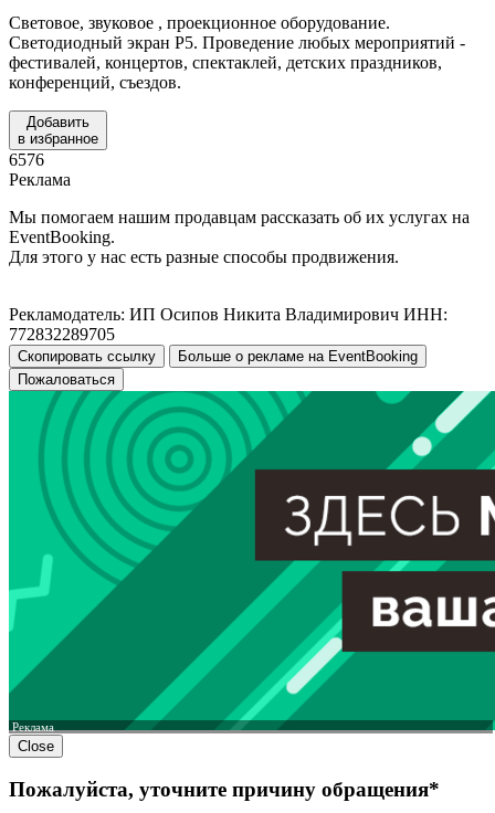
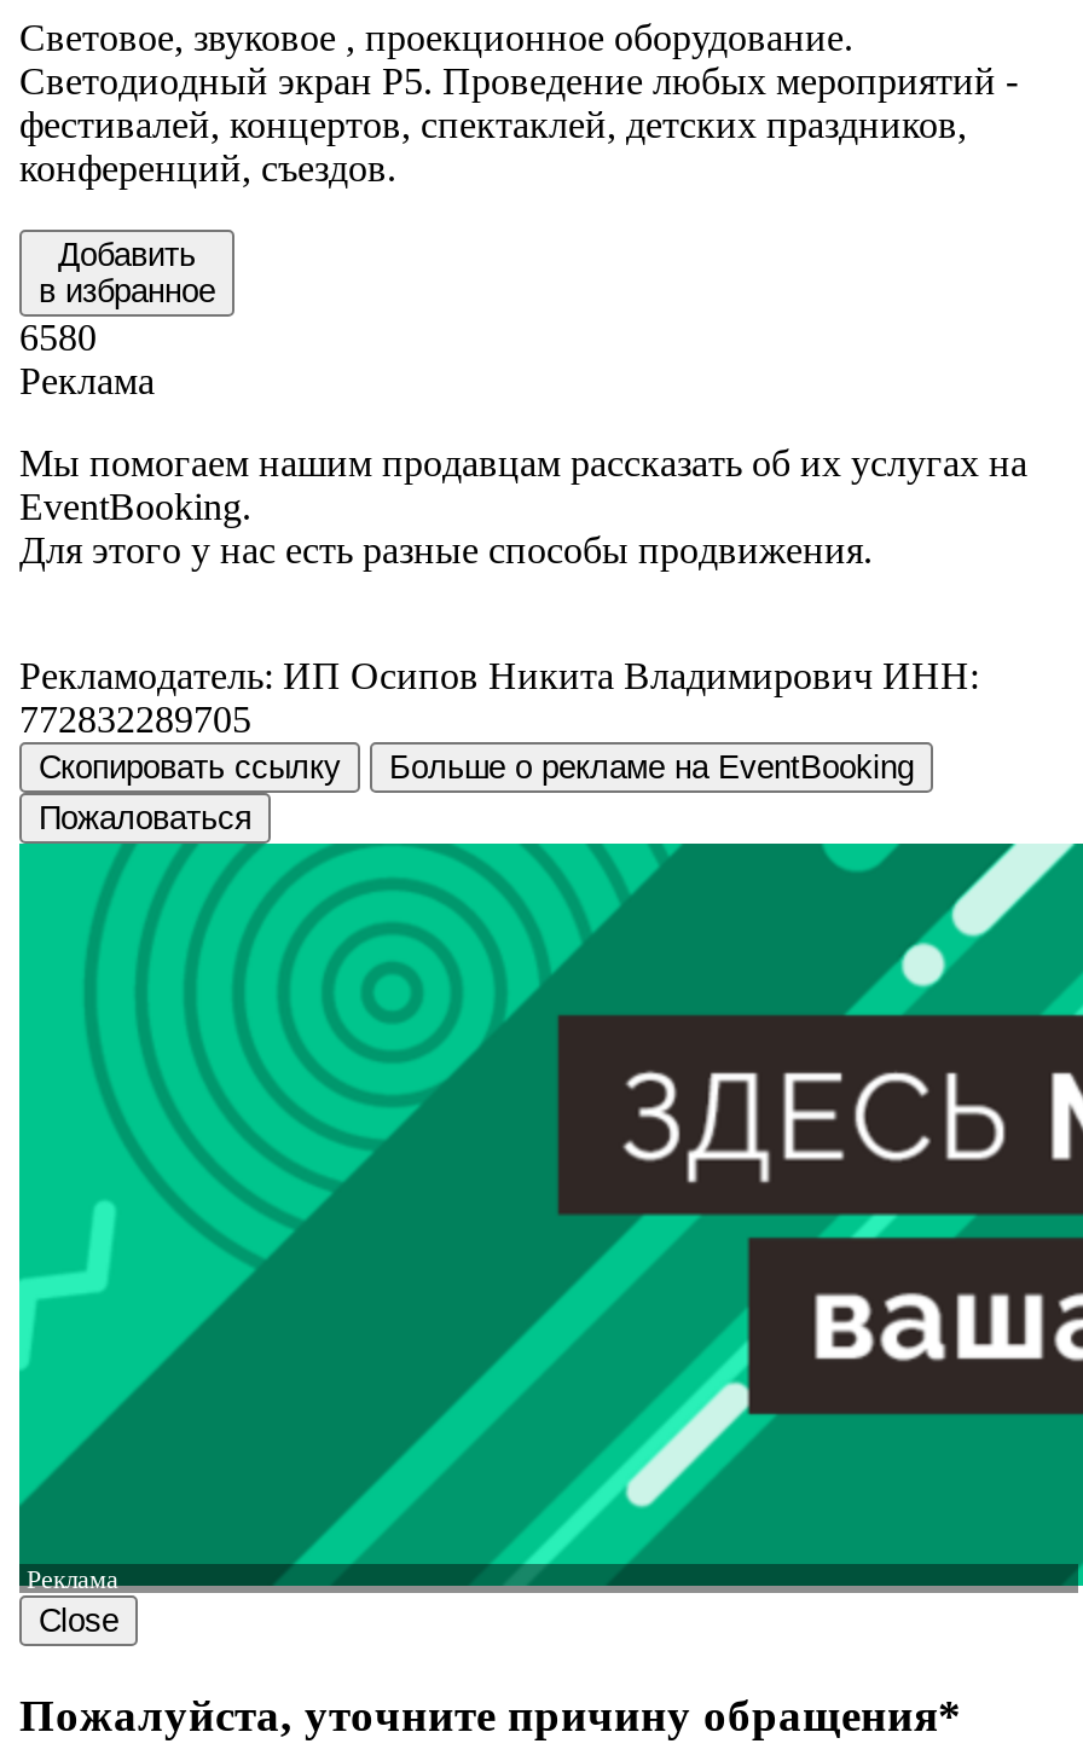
- 6576
+ 6580
